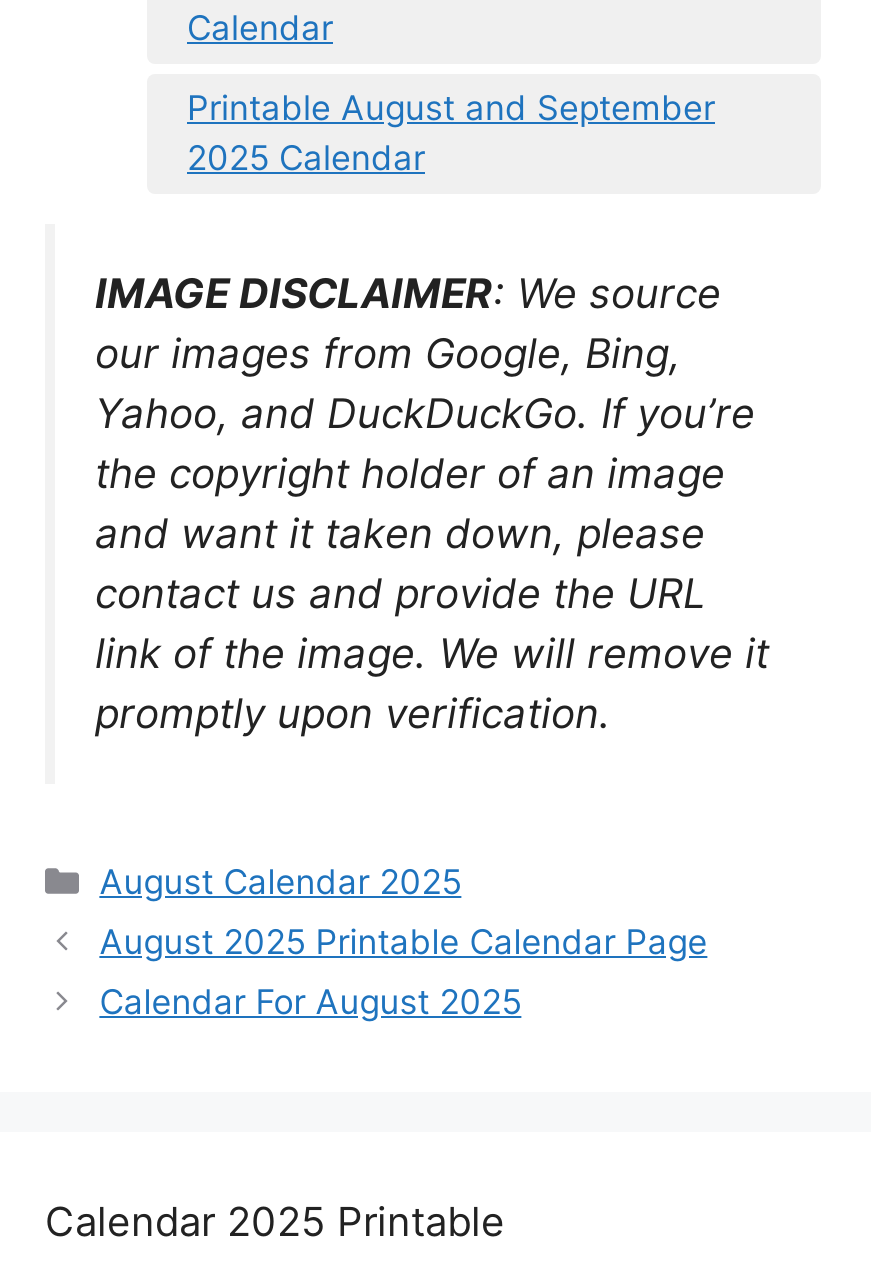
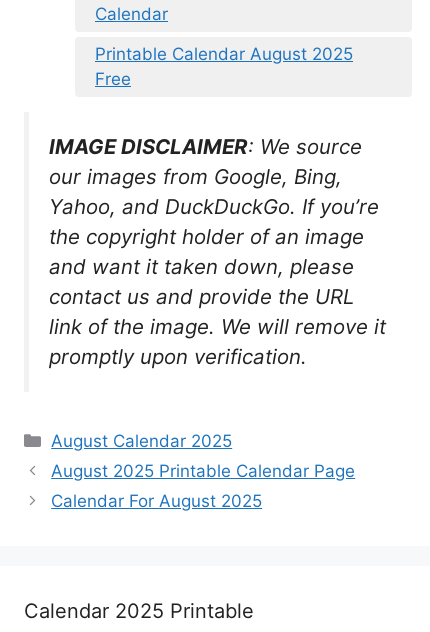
- Printable August and September
- 2025 Calendar
+ Printable Calendar August 2025
+ Free
